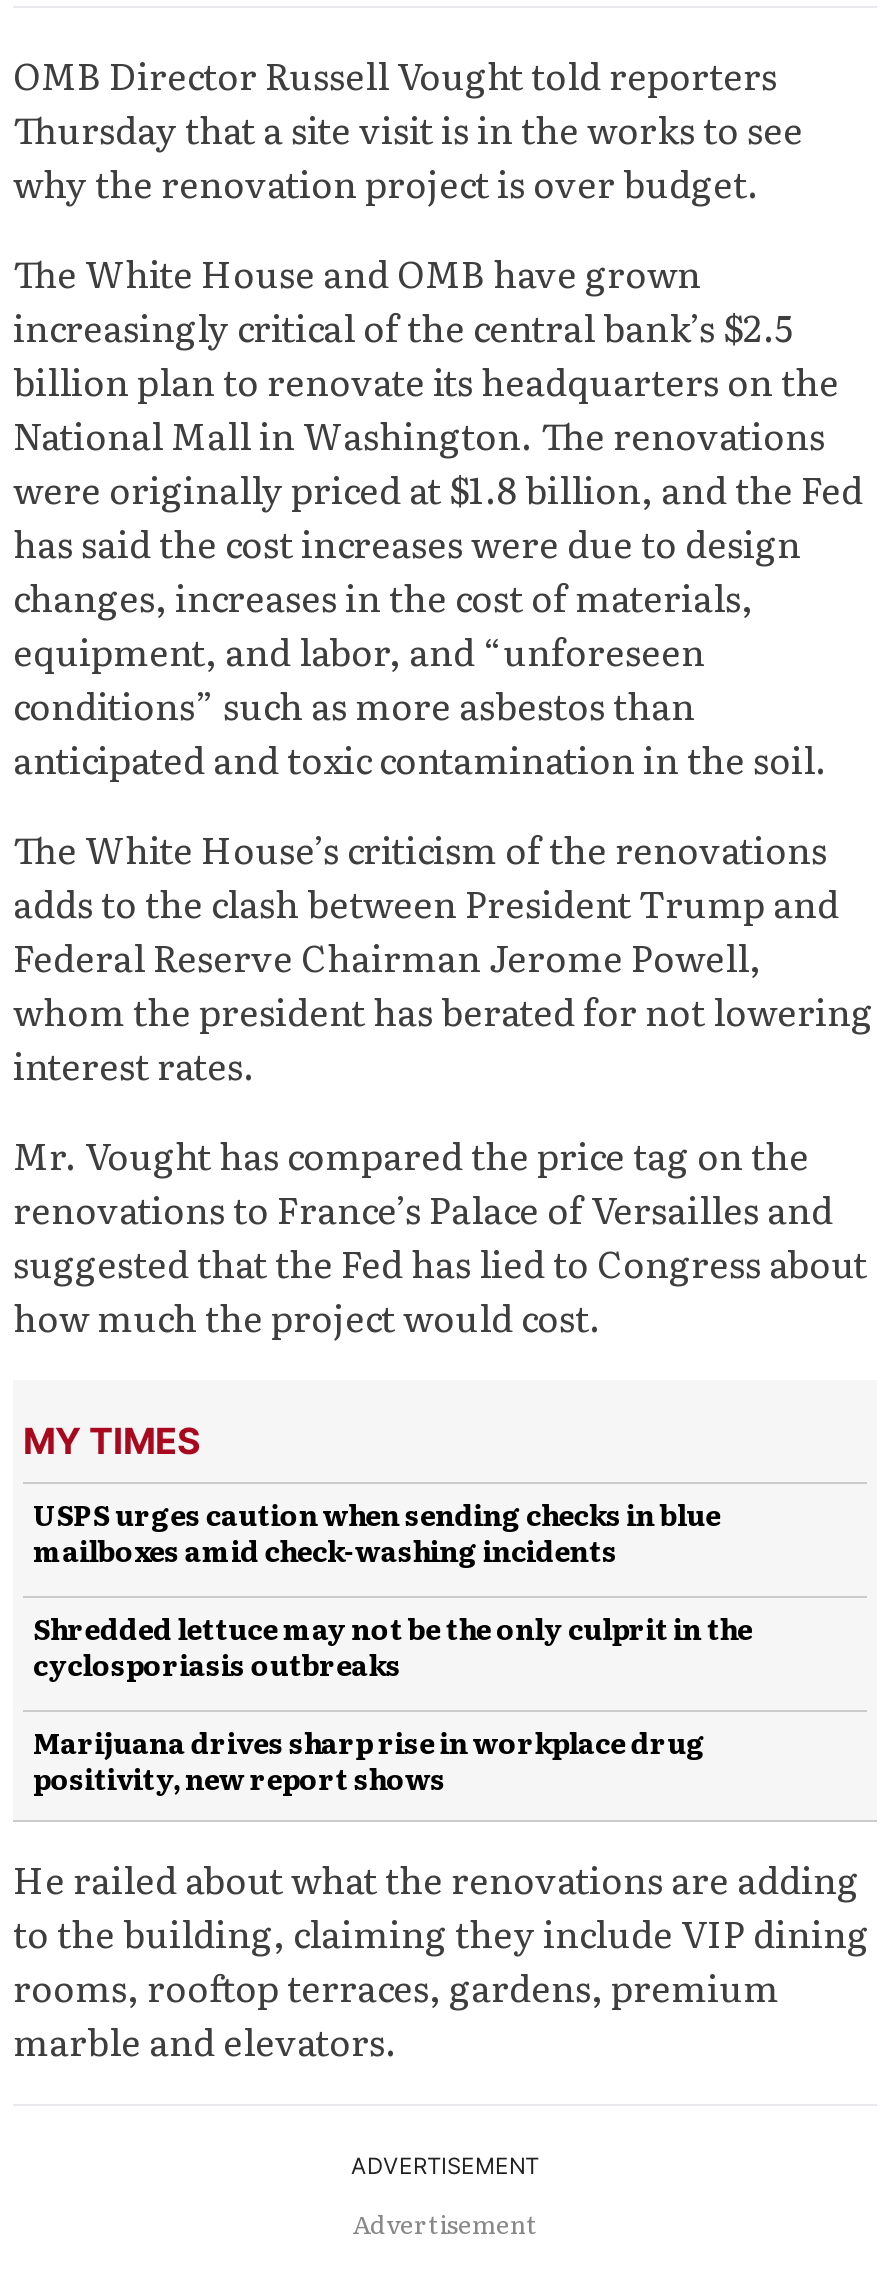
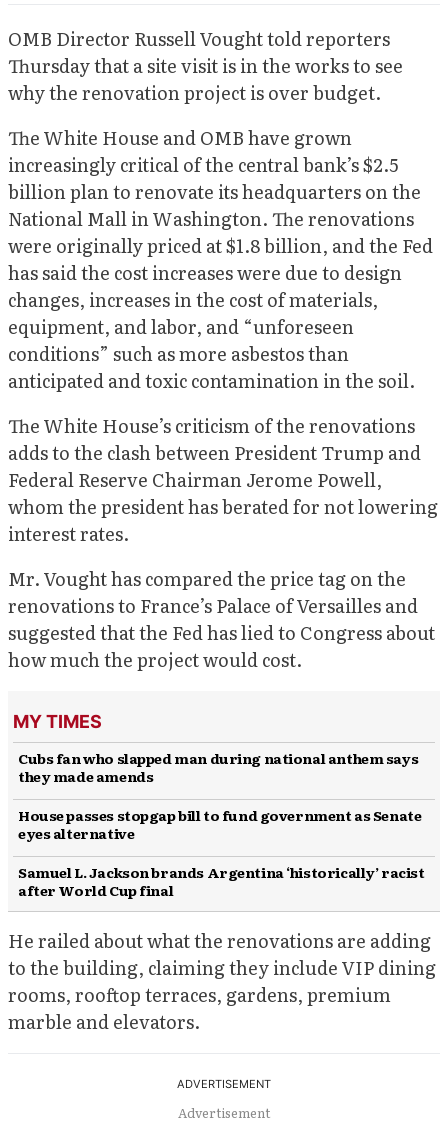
- USPS urges caution when sending checks in blue
- mailboxes amid check-washing incidents
+ Cubs fan who slapped man during national anthem says
+ they made amends

- Shredded lettuce may not be the only culprit in the
- cyclosporiasis outbreaks
+ House passes stopgap bill to fund government as Senate
+ eyes alternative

- Marijuana drives sharp rise in workplace drug
- positivity, new report shows
+ Samuel L. Jackson brands Argentina ‘historically’ racist
+ after World Cup final
